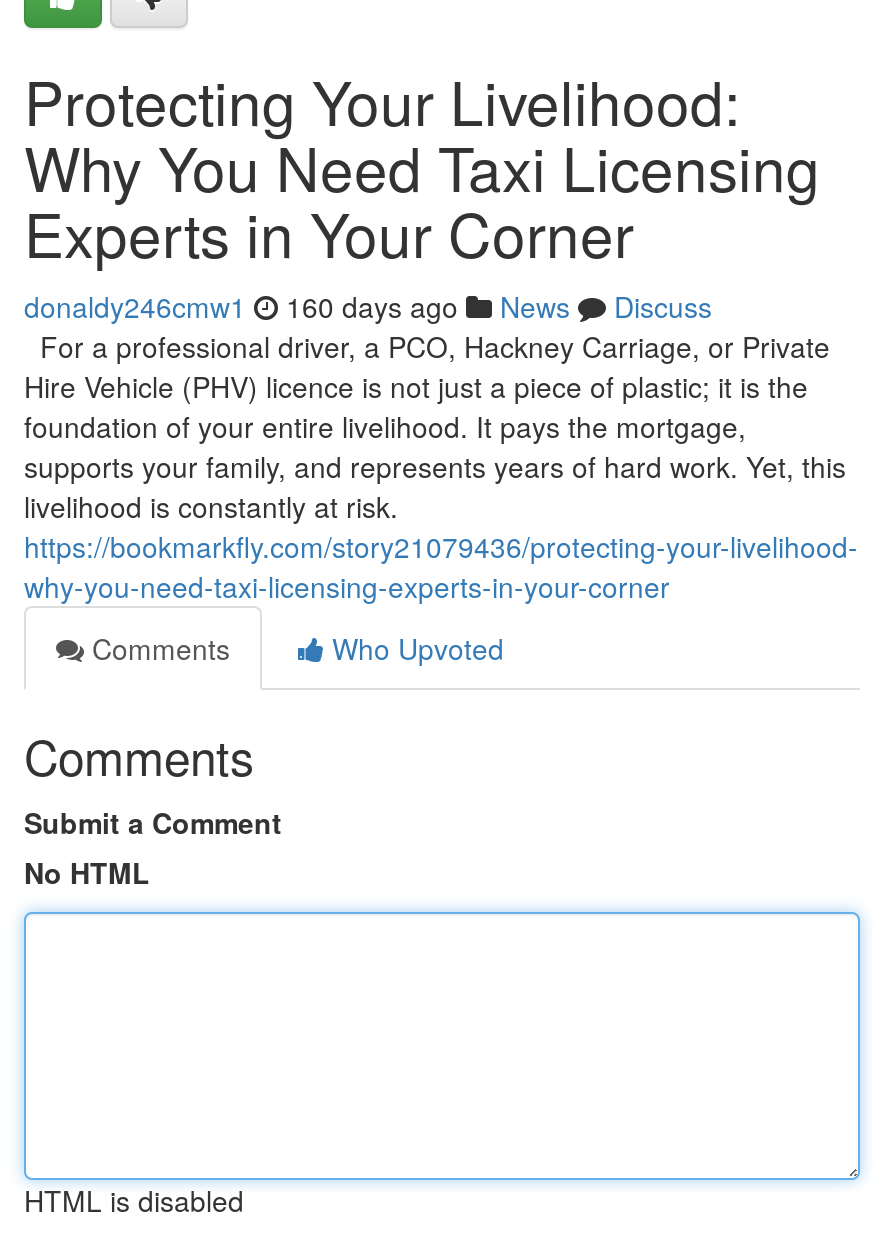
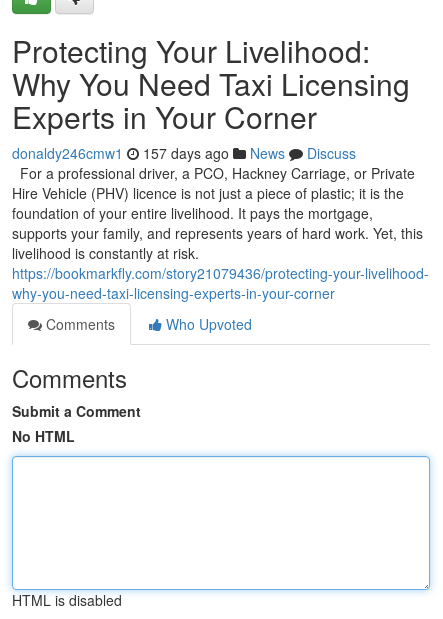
- donaldy246cmw1 160 days ago News Discuss
+ donaldy246cmw1 157 days ago News Discuss
